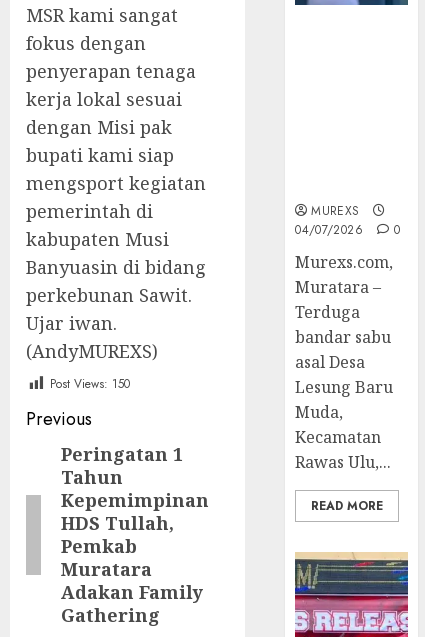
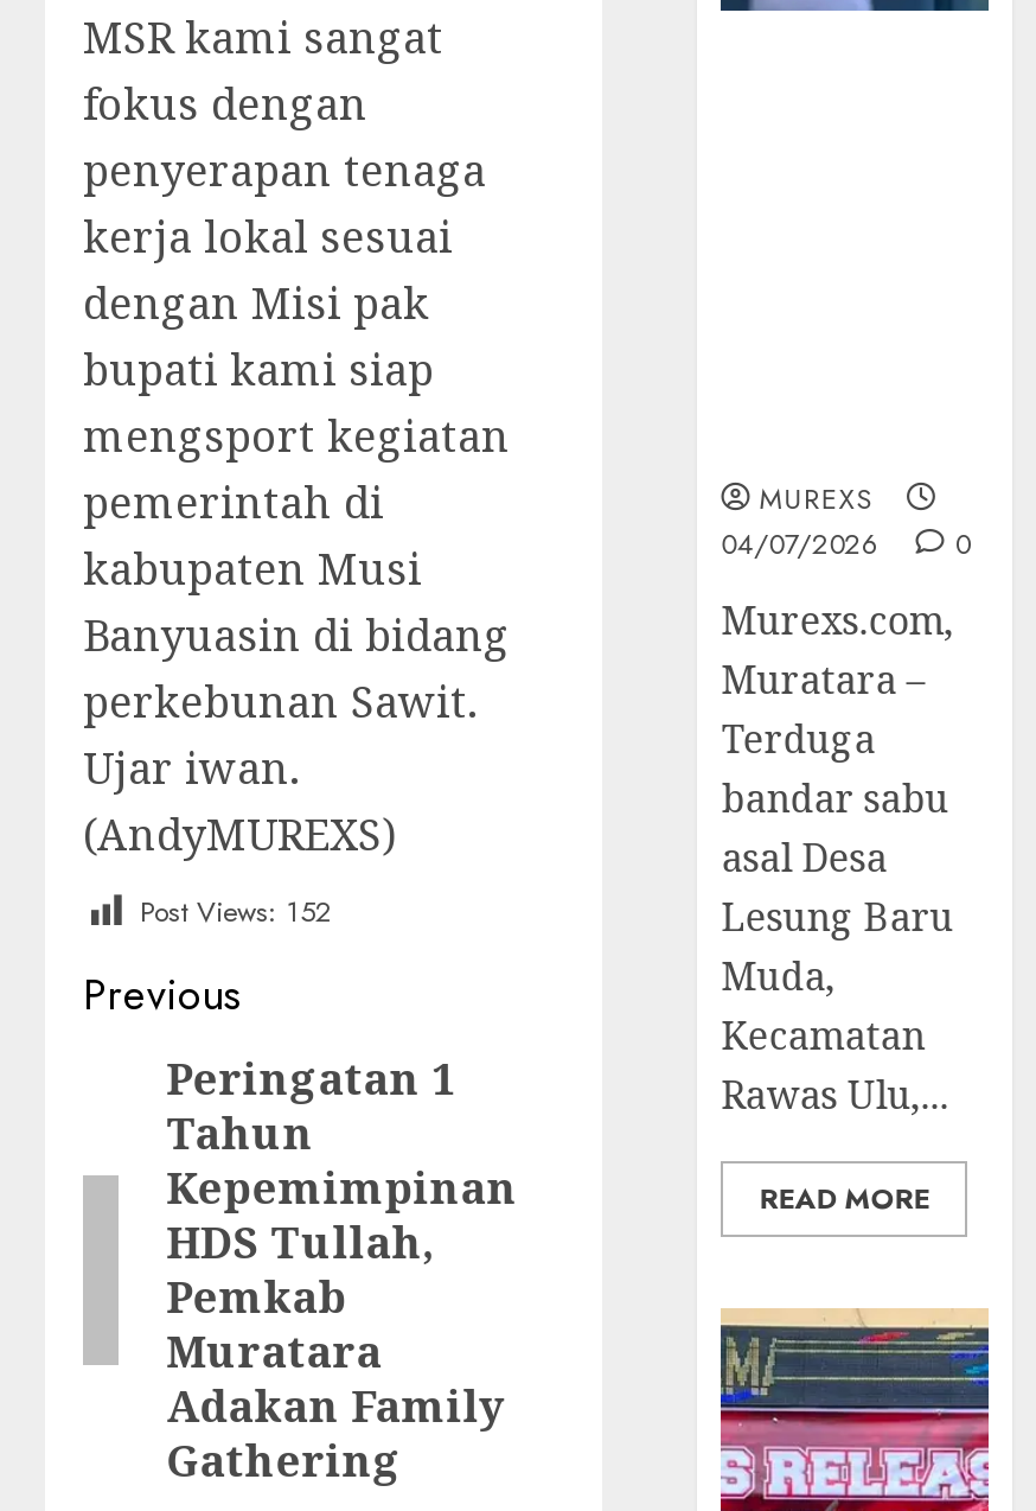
- Post Views: 150
+ Post Views: 152
